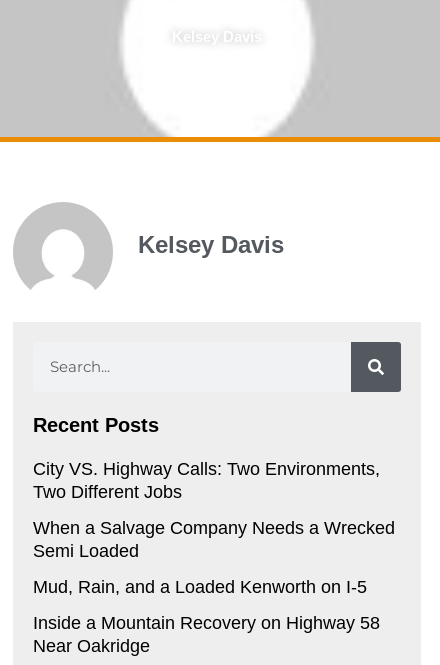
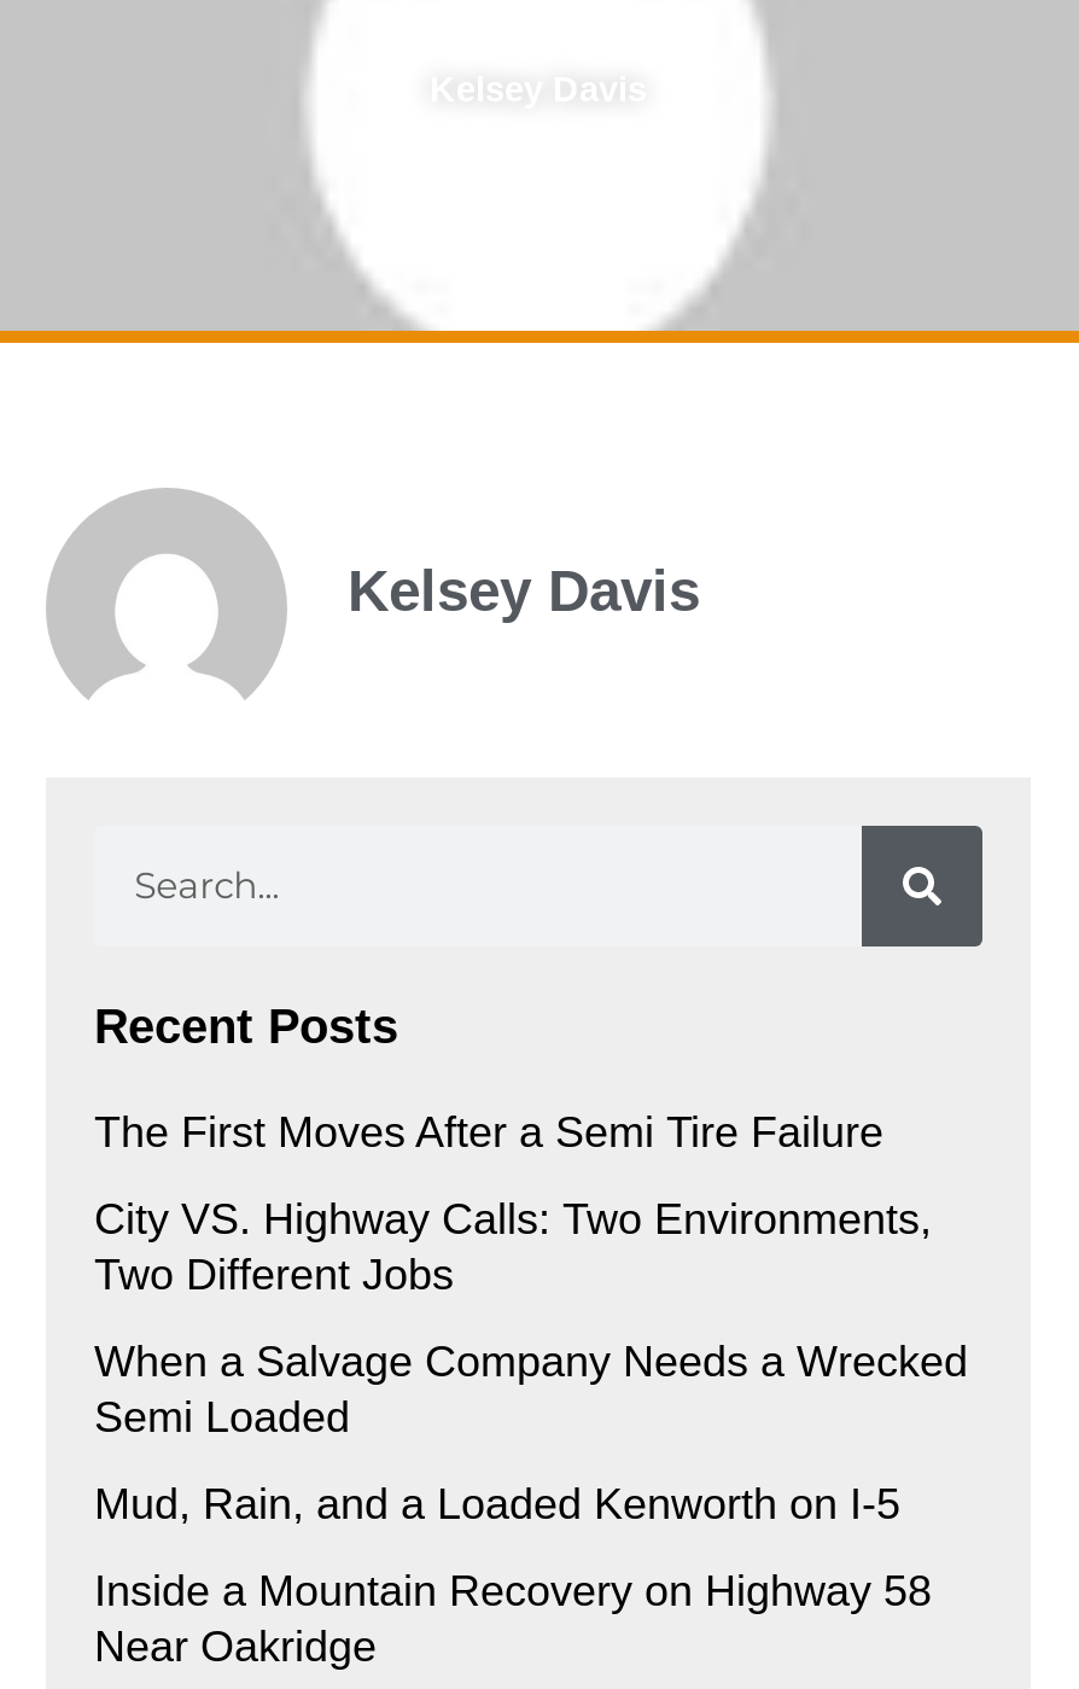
+ The First Moves After a Semi Tire Failure
